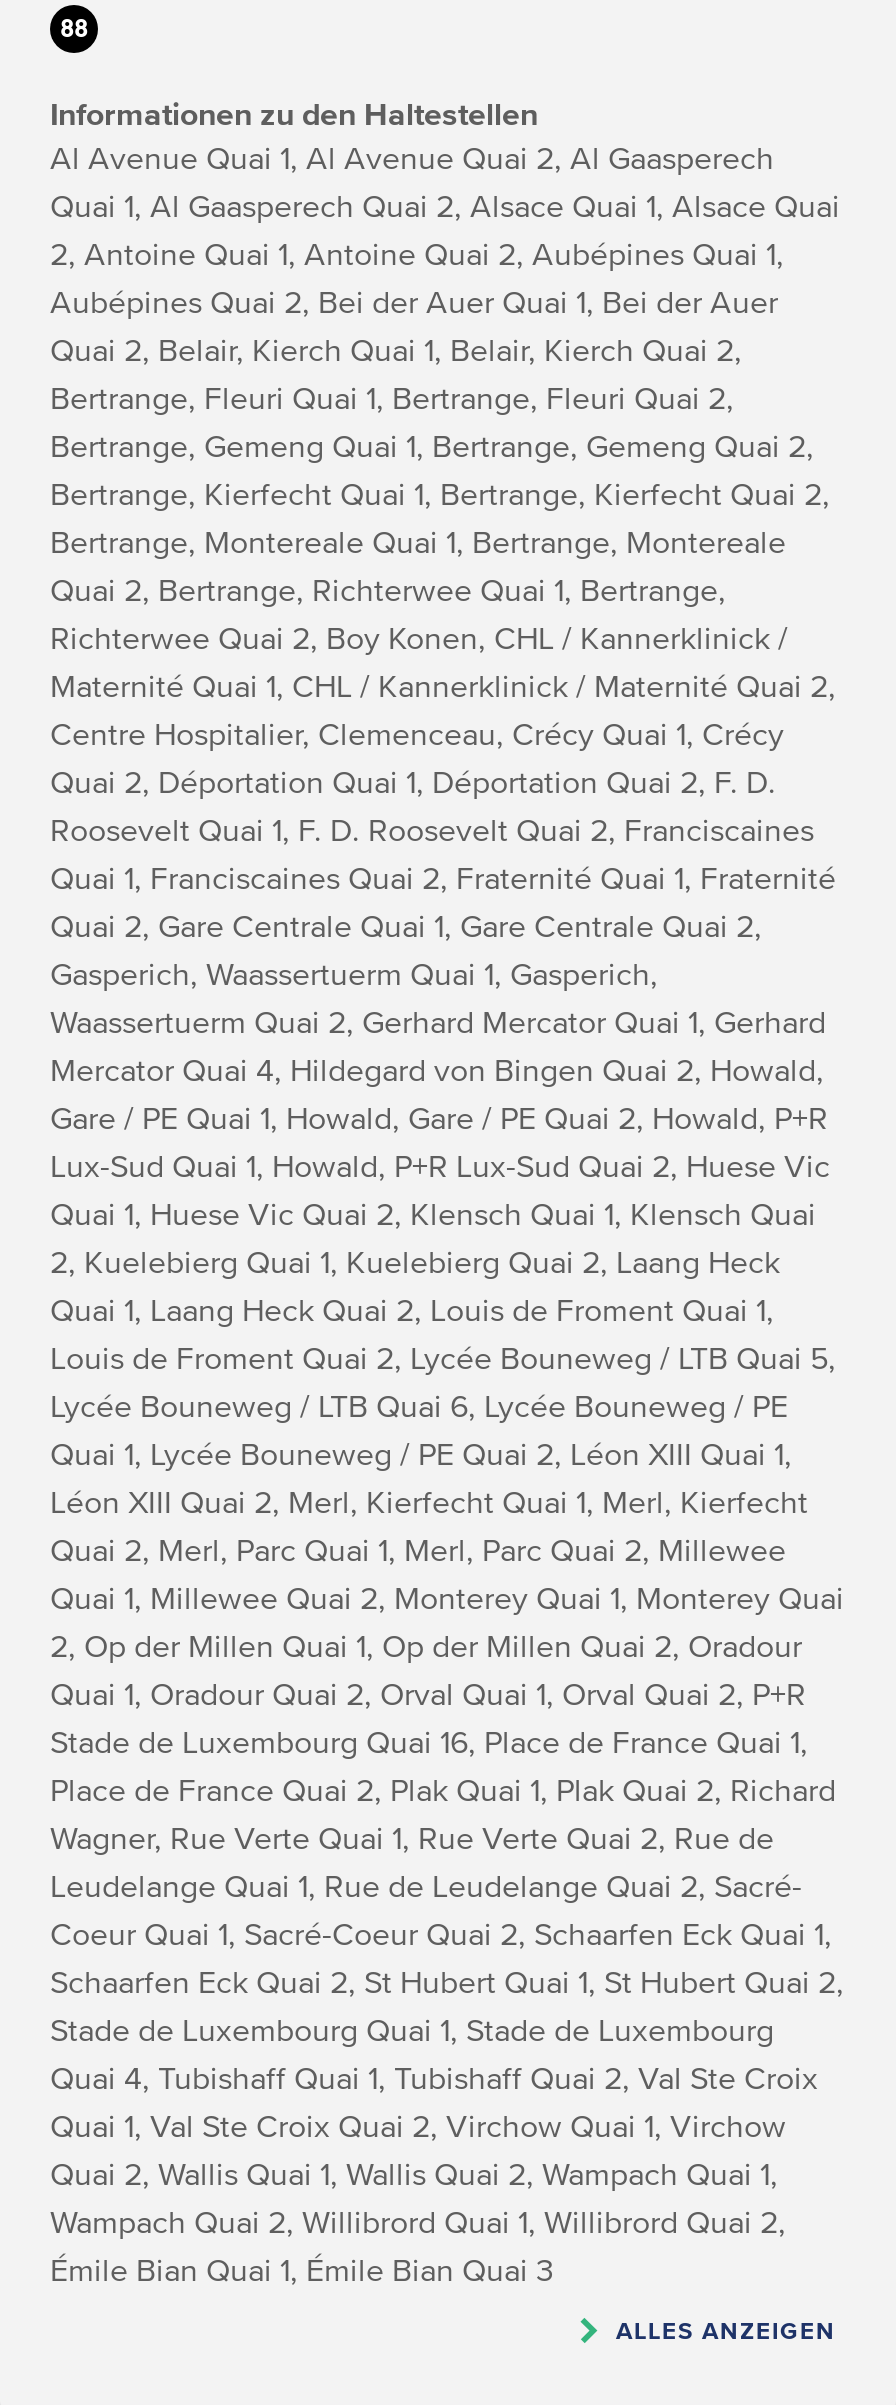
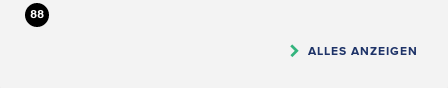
- Informationen zu den Haltestellen
- Al Avenue Quai 1, Al Avenue Quai 2, Al Gaasperech
- Quai 1, Al Gaasperech Quai 2, Alsace Quai 1, Alsace Quai
- 2, Antoine Quai 1, Antoine Quai 2, Aubépines Quai 1,
- Aubépines Quai 2, Bei der Auer Quai 1, Bei der Auer
- Quai 2, Belair, Kierch Quai 1, Belair, Kierch Quai 2,
- Bertrange, Fleuri Quai 1, Bertrange, Fleuri Quai 2,
- Bertrange, Gemeng Quai 1, Bertrange, Gemeng Quai 2,
- Bertrange, Kierfecht Quai 1, Bertrange, Kierfecht Quai 2,
- Bertrange, Montereale Quai 1, Bertrange, Montereale
- Quai 2, Bertrange, Richterwee Quai 1, Bertrange,
- Richterwee Quai 2, Boy Konen, CHL / Kannerklinick /
- Maternité Quai 1, CHL / Kannerklinick / Maternité Quai 2,
- Centre Hospitalier, Clemenceau, Crécy Quai 1, Crécy
- Quai 2, Déportation Quai 1, Déportation Quai 2, F. D.
- Roosevelt Quai 1, F. D. Roosevelt Quai 2, Franciscaines
- Quai 1, Franciscaines Quai 2, Fraternité Quai 1, Fraternité
- Quai 2, Gare Centrale Quai 1, Gare Centrale Quai 2,
- Gasperich, Waassertuerm Quai 1, Gasperich,
- Waassertuerm Quai 2, Gerhard Mercator Quai 1, Gerhard
- Mercator Quai 4, Hildegard von Bingen Quai 2, Howald,
- Gare / PE Quai 1, Howald, Gare / PE Quai 2, Howald, P+R
- Lux-Sud Quai 1, Howald, P+R Lux-Sud Quai 2, Huese Vic
- Quai 1, Huese Vic Quai 2, Klensch Quai 1, Klensch Quai
- 2, Kuelebierg Quai 1, Kuelebierg Quai 2, Laang Heck
- Quai 1, Laang Heck Quai 2, Louis de Froment Quai 1,
- Louis de Froment Quai 2, Lycée Bouneweg / LTB Quai 5,
- Lycée Bouneweg / LTB Quai 6, Lycée Bouneweg / PE
- Quai 1, Lycée Bouneweg / PE Quai 2, Léon XIII Quai 1,
- Léon XIII Quai 2, Merl, Kierfecht Quai 1, Merl, Kierfecht
- Quai 2, Merl, Parc Quai 1, Merl, Parc Quai 2, Millewee
- Quai 1, Millewee Quai 2, Monterey Quai 1, Monterey Quai
- 2, Op der Millen Quai 1, Op der Millen Quai 2, Oradour
- Quai 1, Oradour Quai 2, Orval Quai 1, Orval Quai 2, P+R
- Stade de Luxembourg Quai 16, Place de France Quai 1,
- Place de France Quai 2, Plak Quai 1, Plak Quai 2, Richard
- Wagner, Rue Verte Quai 1, Rue Verte Quai 2, Rue de
- Leudelange Quai 1, Rue de Leudelange Quai 2, Sacré-
- Coeur Quai 1, Sacré-Coeur Quai 2, Schaarfen Eck Quai 1,
- Schaarfen Eck Quai 2, St Hubert Quai 1, St Hubert Quai 2,
- Stade de Luxembourg Quai 1, Stade de Luxembourg
- Quai 4, Tubishaff Quai 1, Tubishaff Quai 2, Val Ste Croix
- Quai 1, Val Ste Croix Quai 2, Virchow Quai 1, Virchow
- Quai 2, Wallis Quai 1, Wallis Quai 2, Wampach Quai 1,
- Wampach Quai 2, Willibrord Quai 1, Willibrord Quai 2,
- Émile Bian Quai 1, Émile Bian Quai 3
